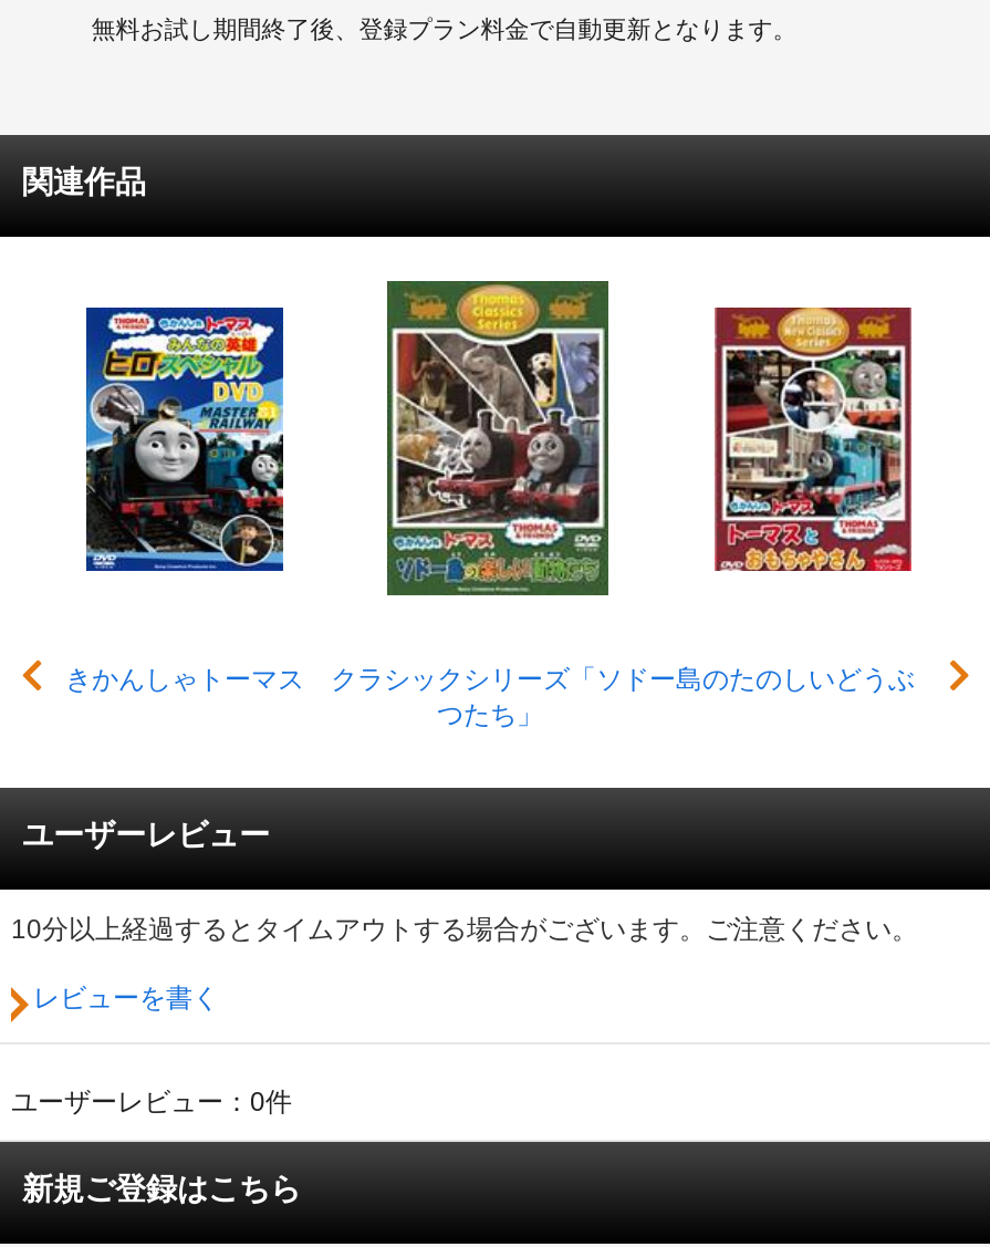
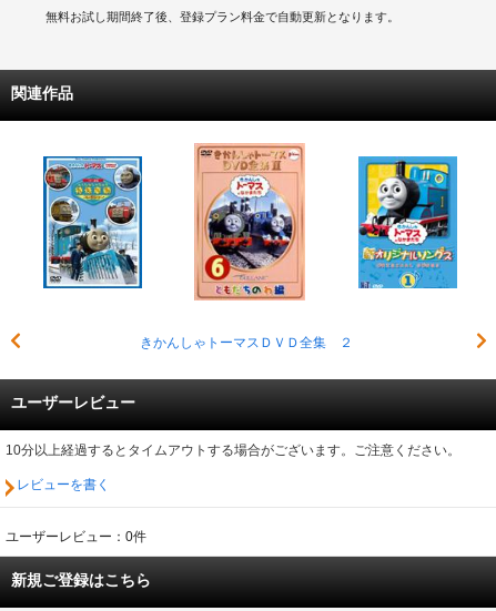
- [image]
- きかんしゃトーマス クラシックシリーズ「ソドー島のたのしいどうぶ
- つたち」
+ [image]
+ きかんしゃトーマスＤＶＤ全集 ２

- [image]
+ [image]

- [image]
+ [image]
